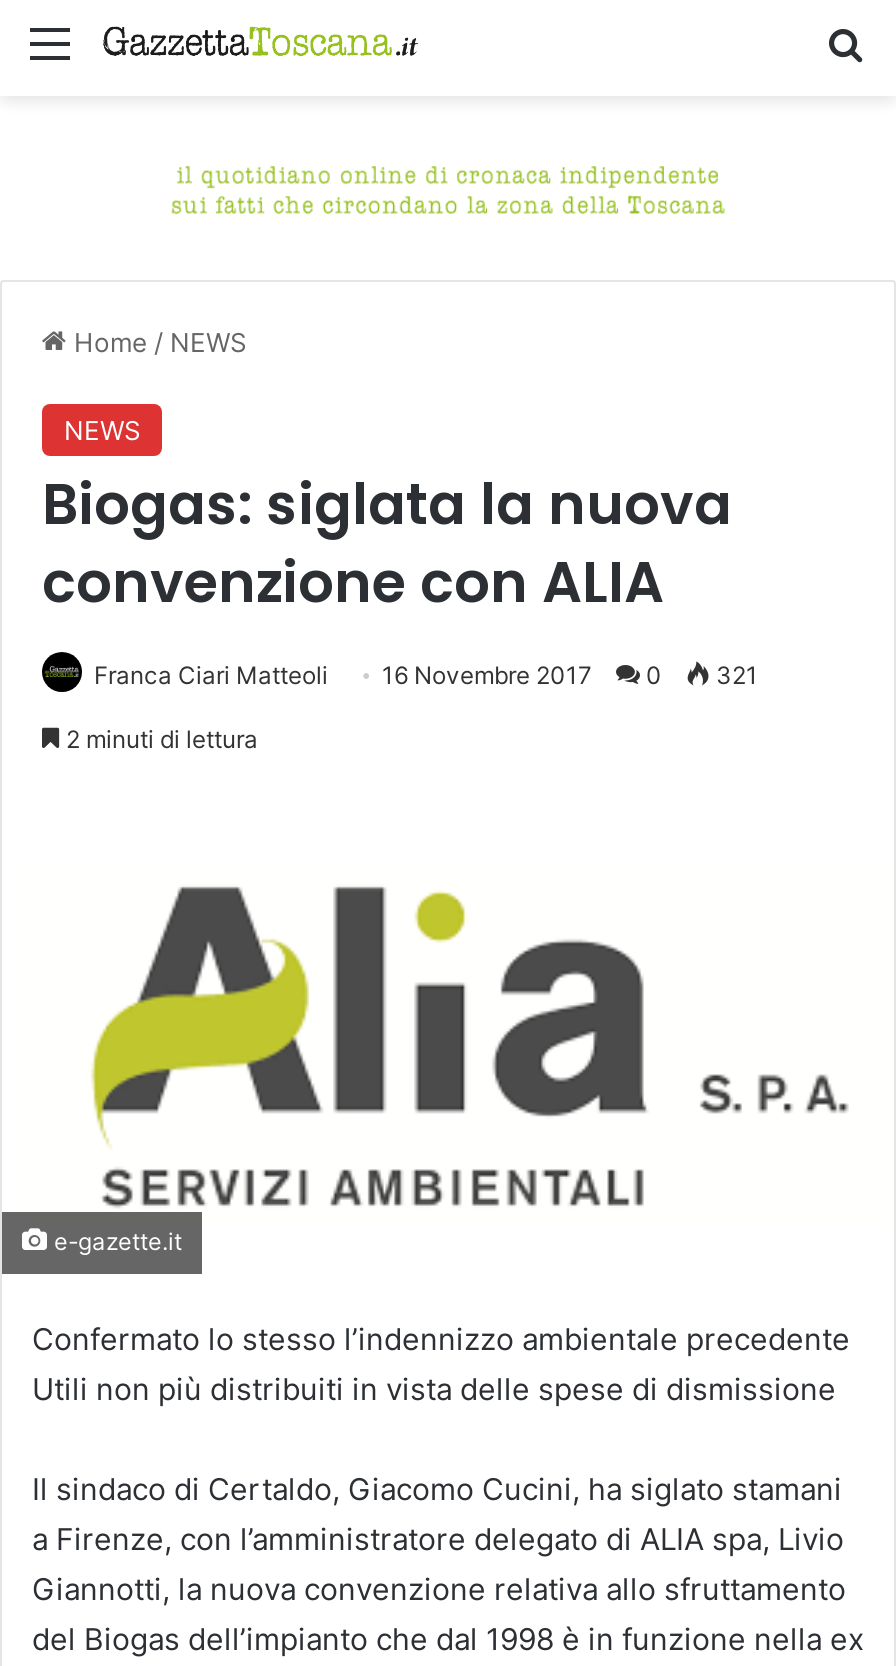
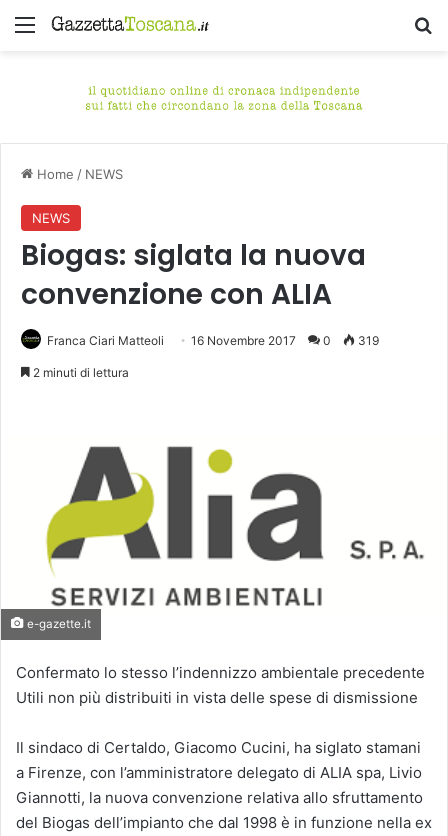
- Franca Ciari Matteoli 16 Novembre 2017 0 321
+ Franca Ciari Matteoli 16 Novembre 2017 0 319
